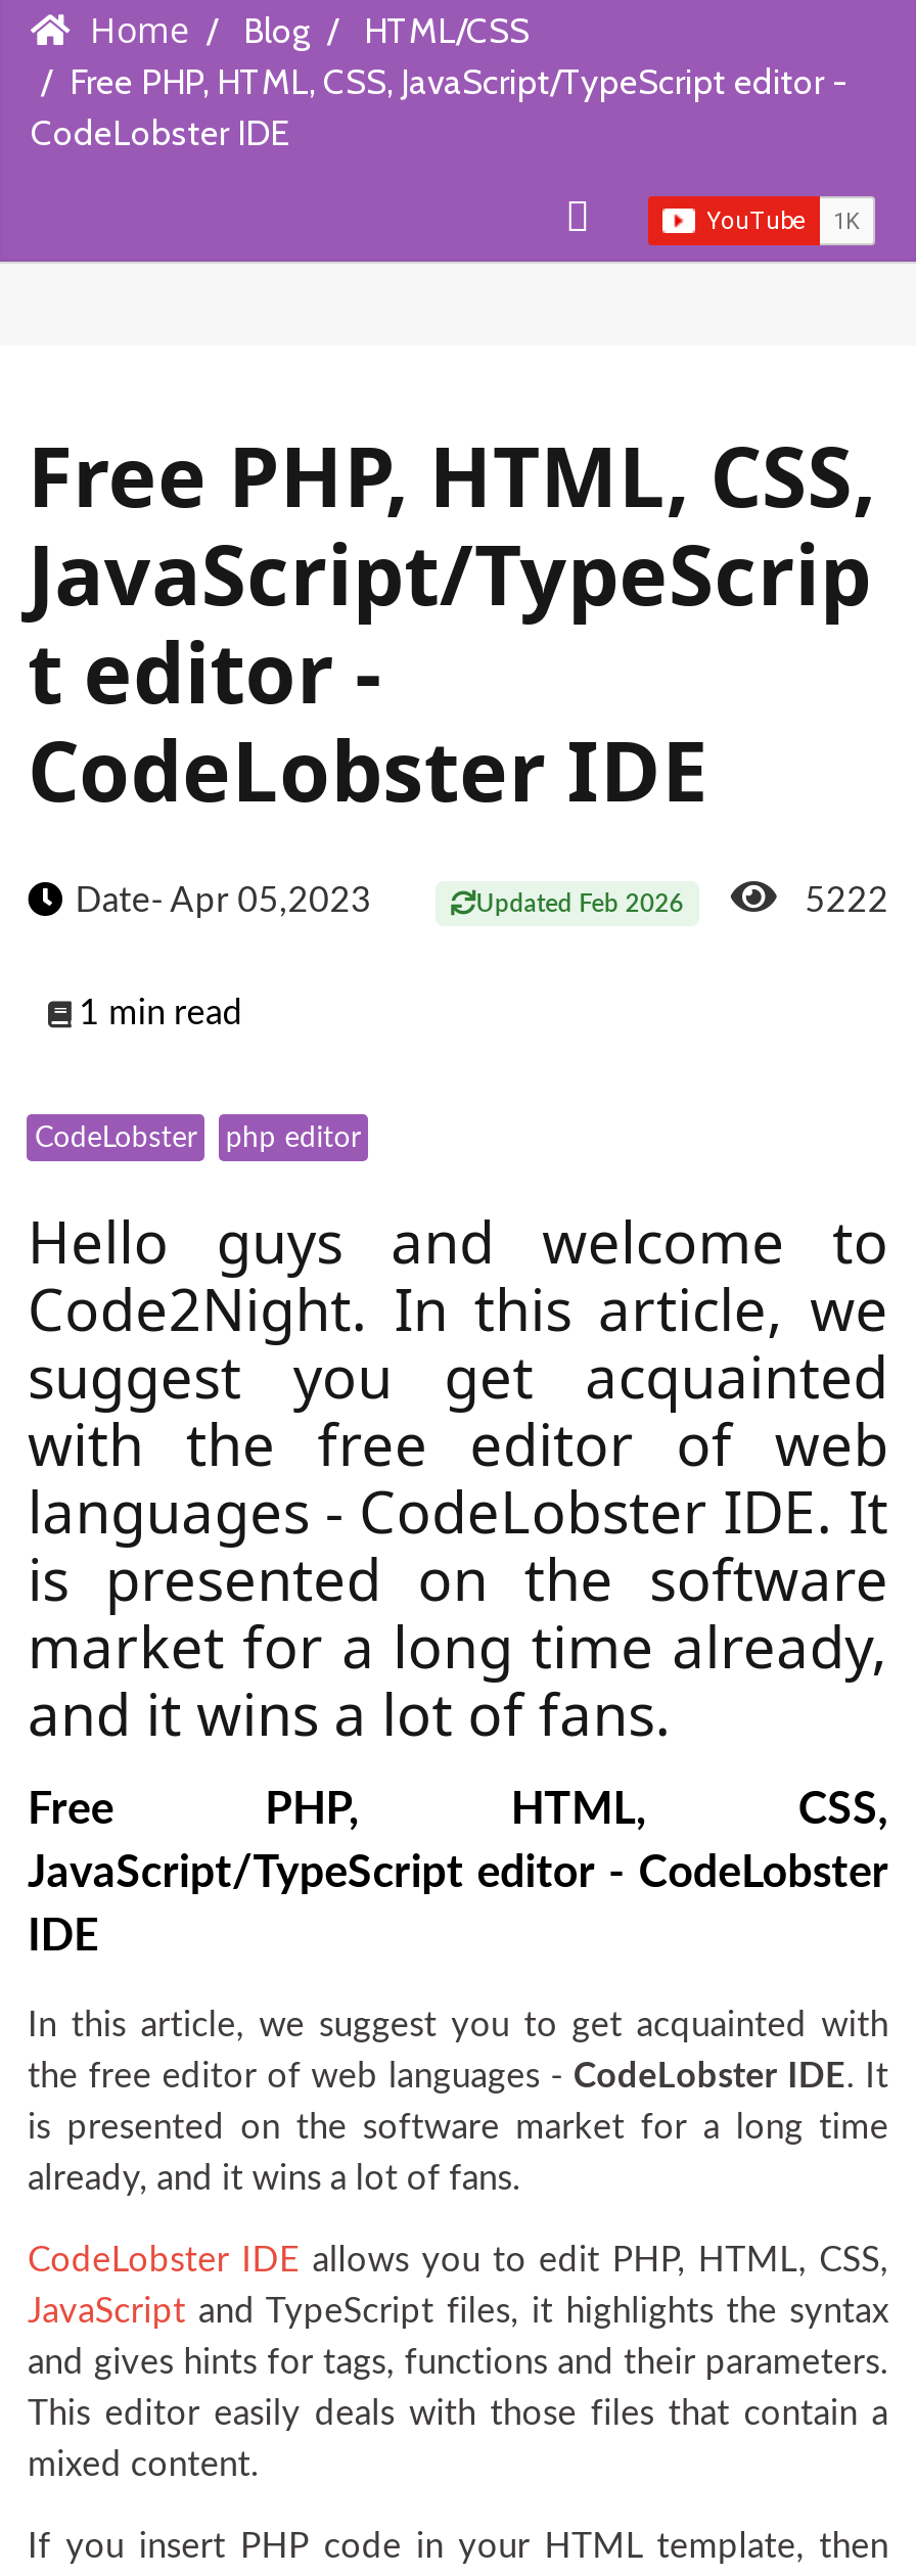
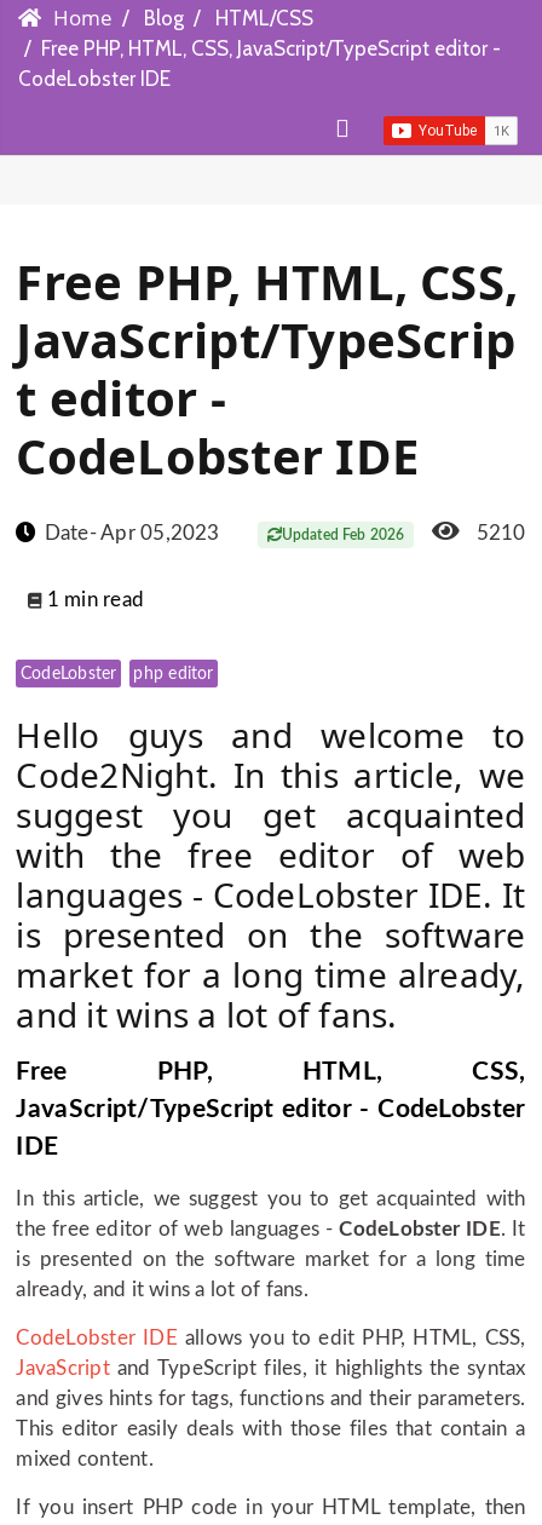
- 5222
+ 5210
